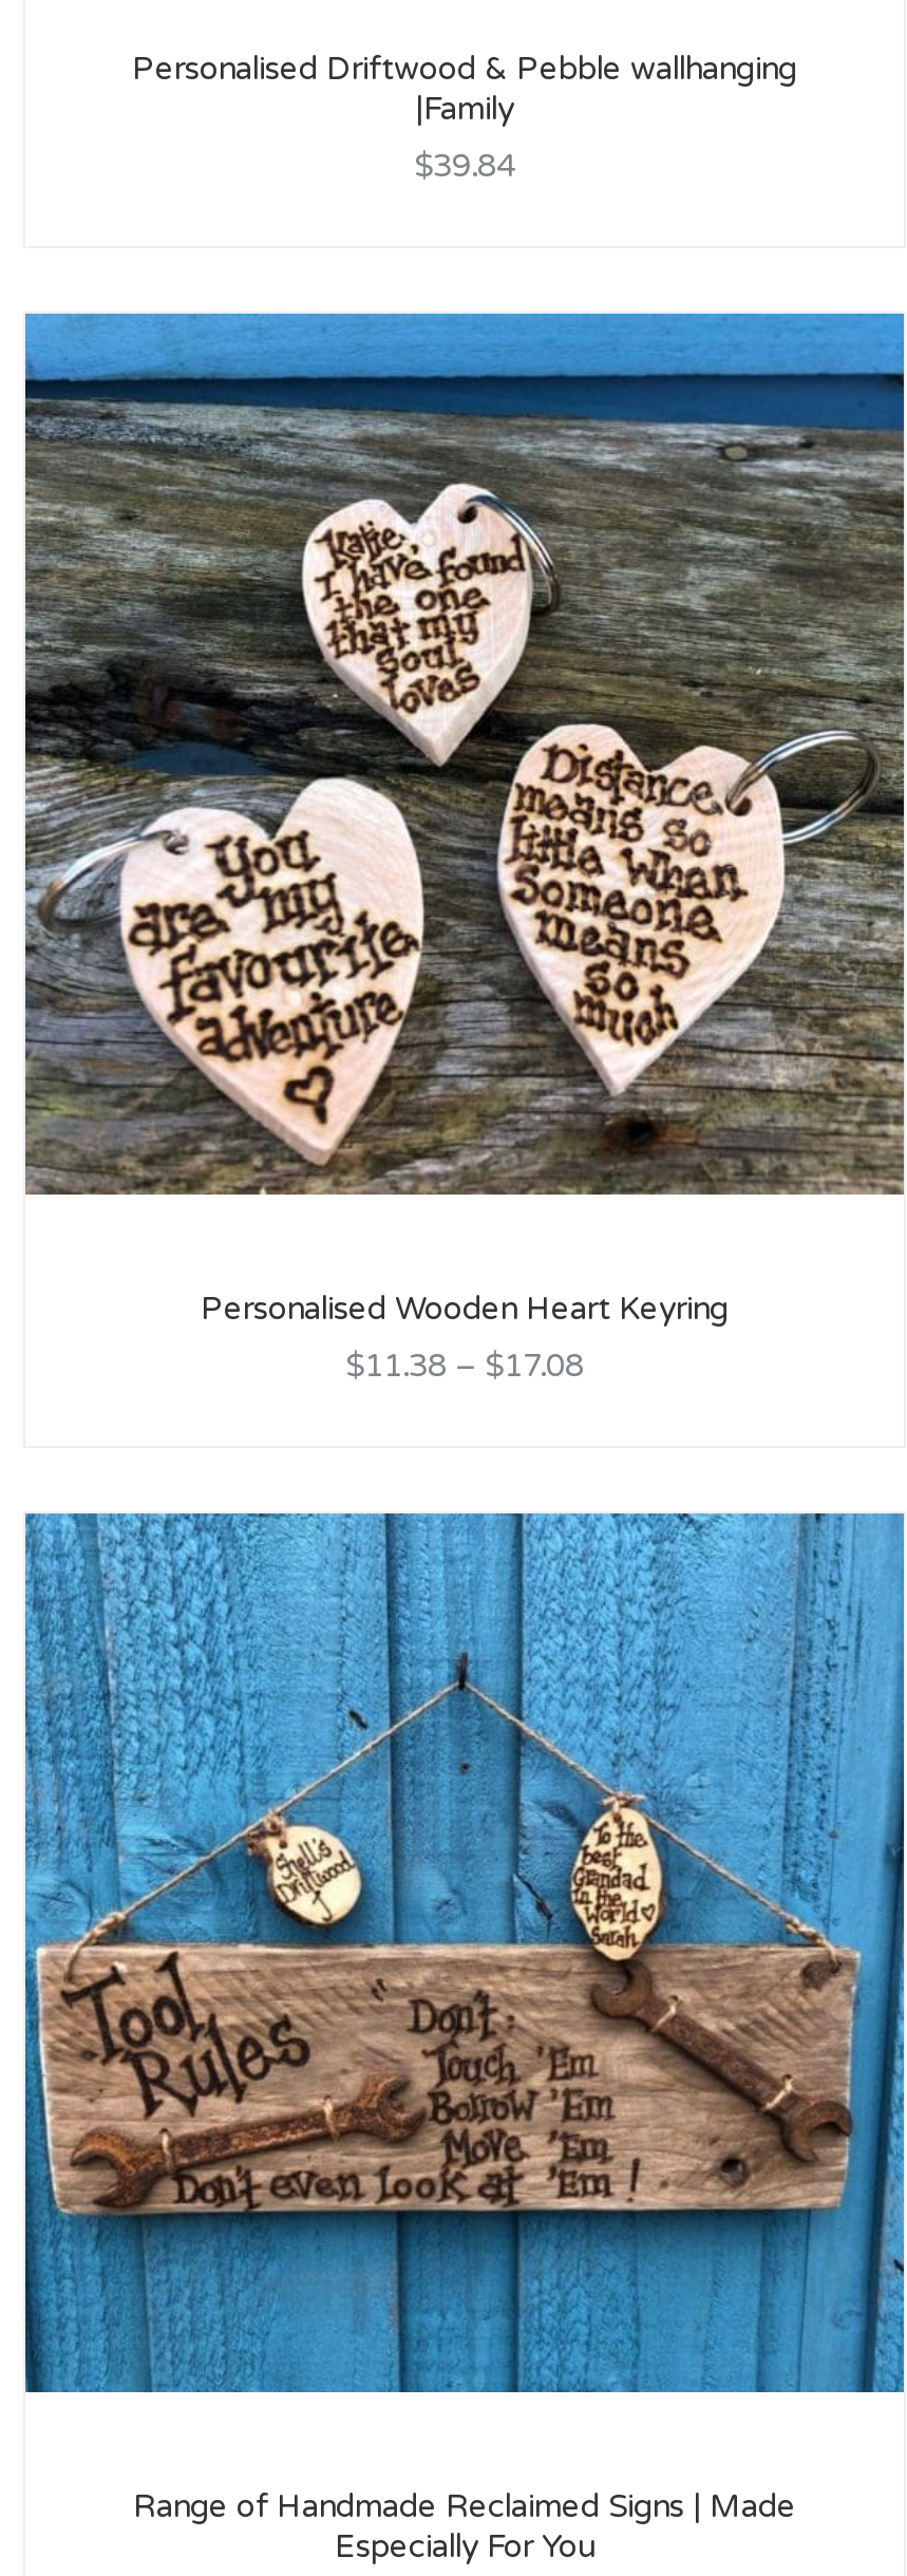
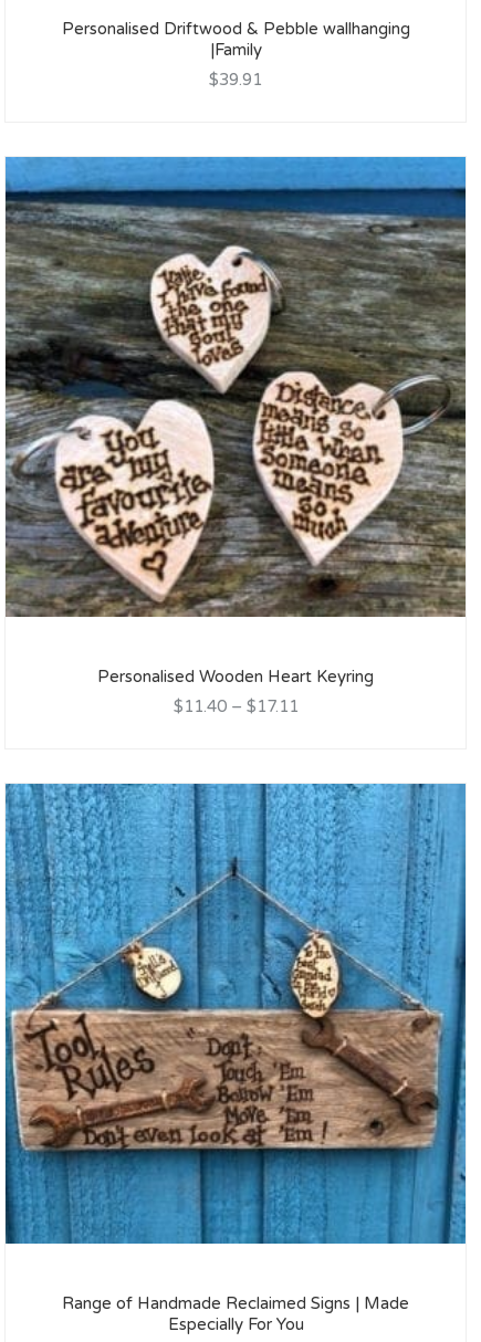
- $39.84
+ $39.91

- $11.38 – $17.08
+ $11.40 – $17.11
